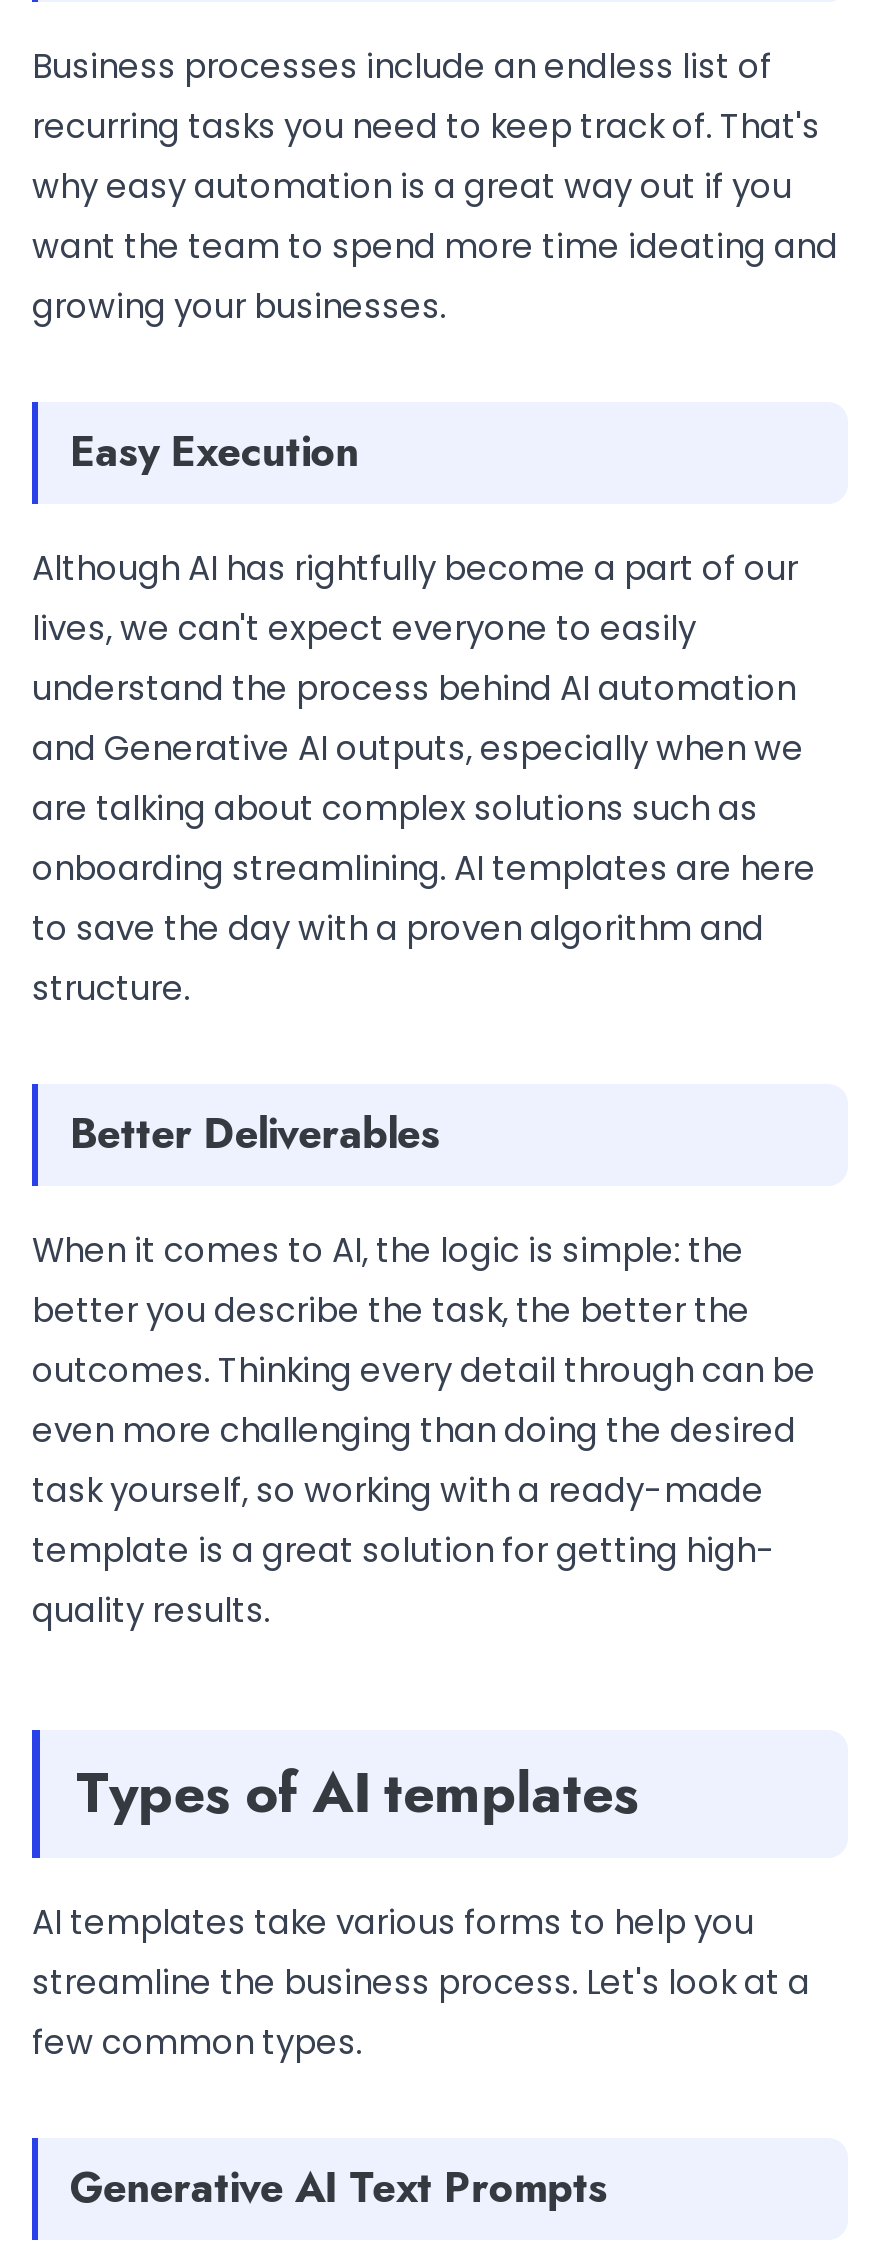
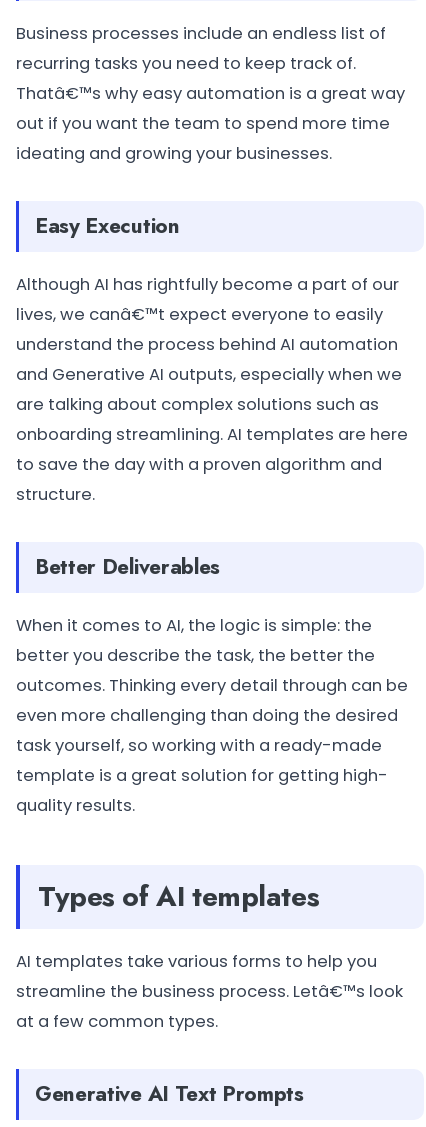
- recurring tasks you need to keep track of. That's
- why easy automation is a great way out if you
- want the team to spend more time ideating and
- growing your businesses.
+ recurring tasks you need to keep track of.
+ Thatâ€™s why easy automation is a great way
+ out if you want the team to spend more time
+ ideating and growing your businesses.

- lives, we can't expect everyone to easily
+ lives, we canâ€™t expect everyone to easily

- streamline the business process. Let's look at a
- few common types.
+ streamline the business process. Letâ€™s look
+ at a few common types.
